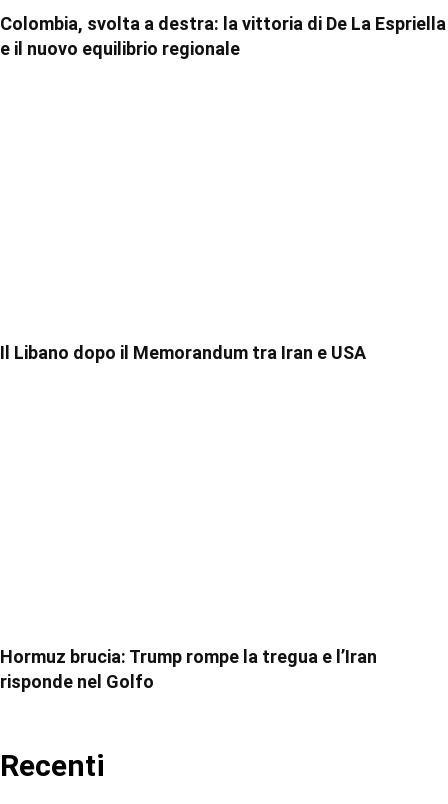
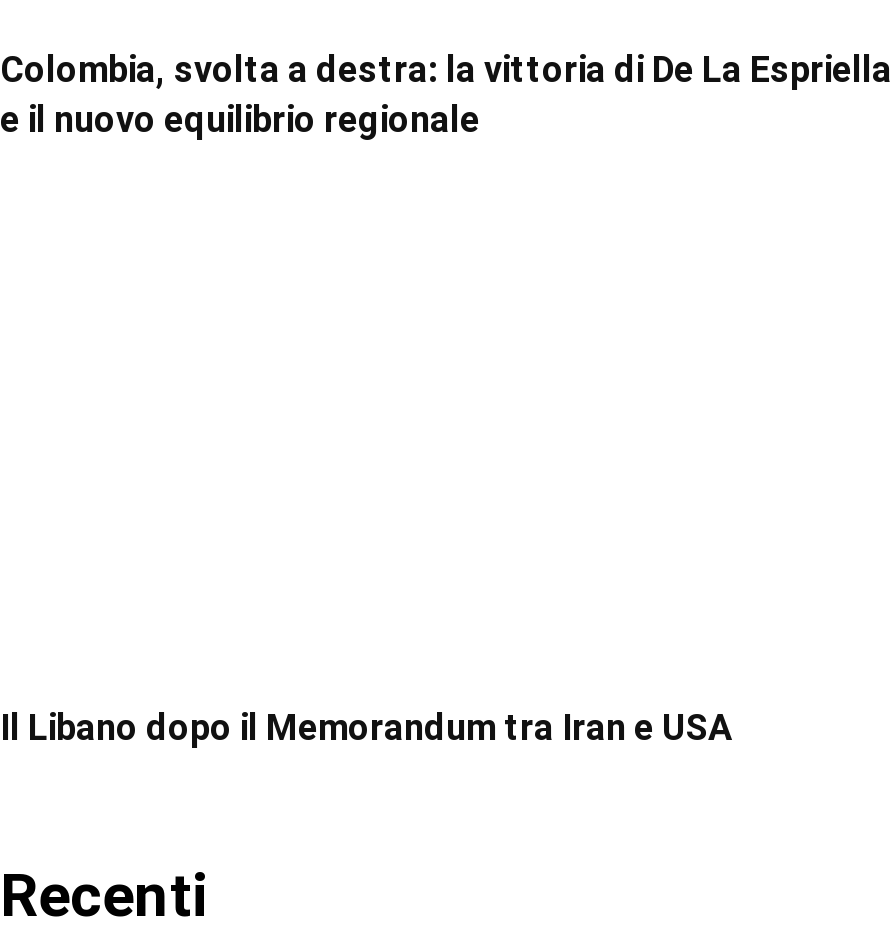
- Hormuz brucia: Trump rompe la tregua e l’Iran
- risponde nel Golfo
